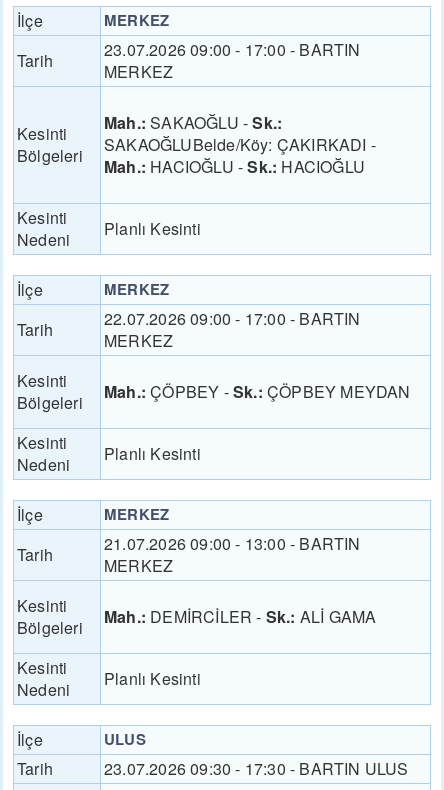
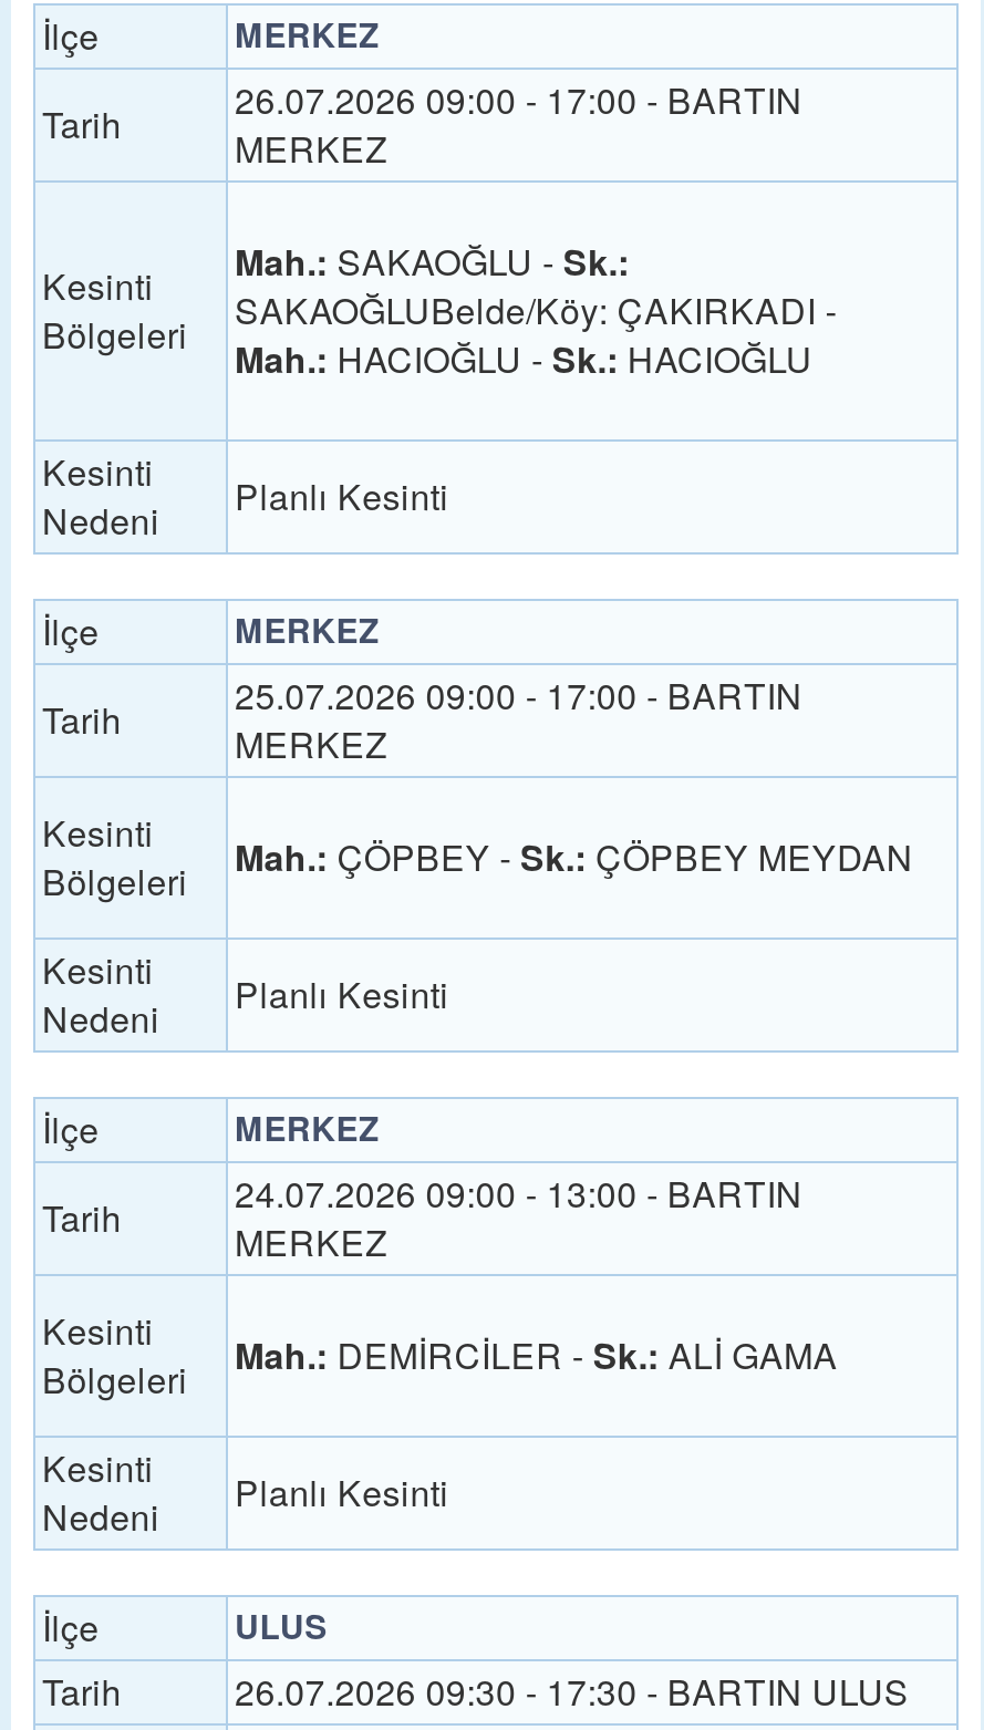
- 23.07.2026 09:00 - 17:00 - BARTIN
+ 26.07.2026 09:00 - 17:00 - BARTIN

- 22.07.2026 09:00 - 17:00 - BARTIN
+ 25.07.2026 09:00 - 17:00 - BARTIN

- 21.07.2026 09:00 - 13:00 - BARTIN
+ 24.07.2026 09:00 - 13:00 - BARTIN

- 23.07.2026 09:30 - 17:30 - BARTIN ULUS
+ 26.07.2026 09:30 - 17:30 - BARTIN ULUS
